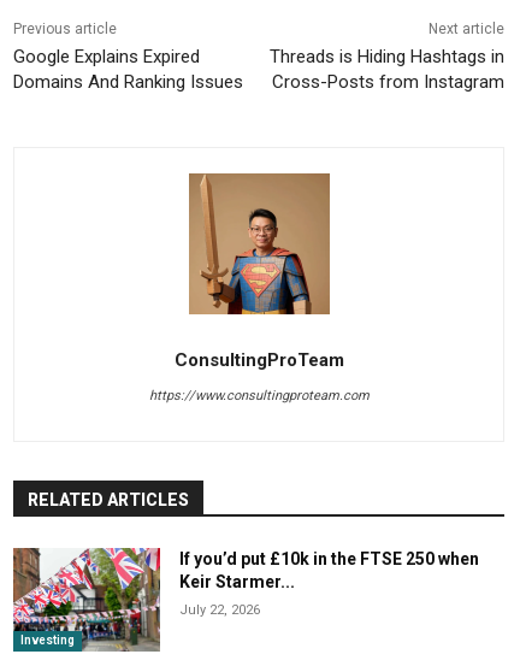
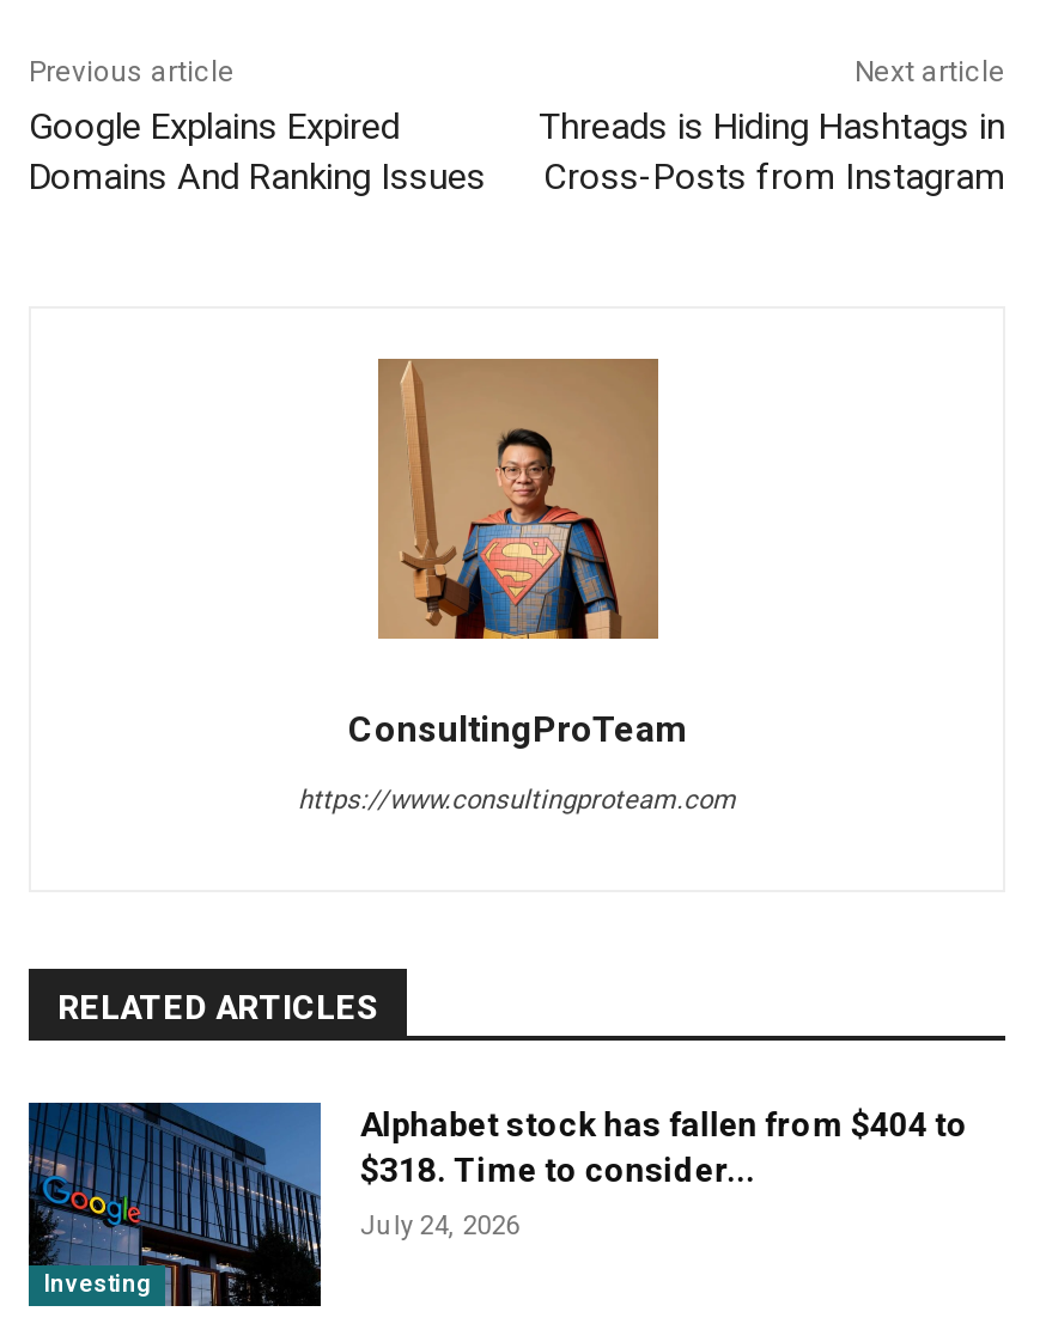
- [image]
- If you’d put £10k in the FTSE 250 when
- Keir Starmer...
+ [image]
+ Alphabet stock has fallen from $404 to
+ $318. Time to consider...

- July 22, 2026
+ July 24, 2026
